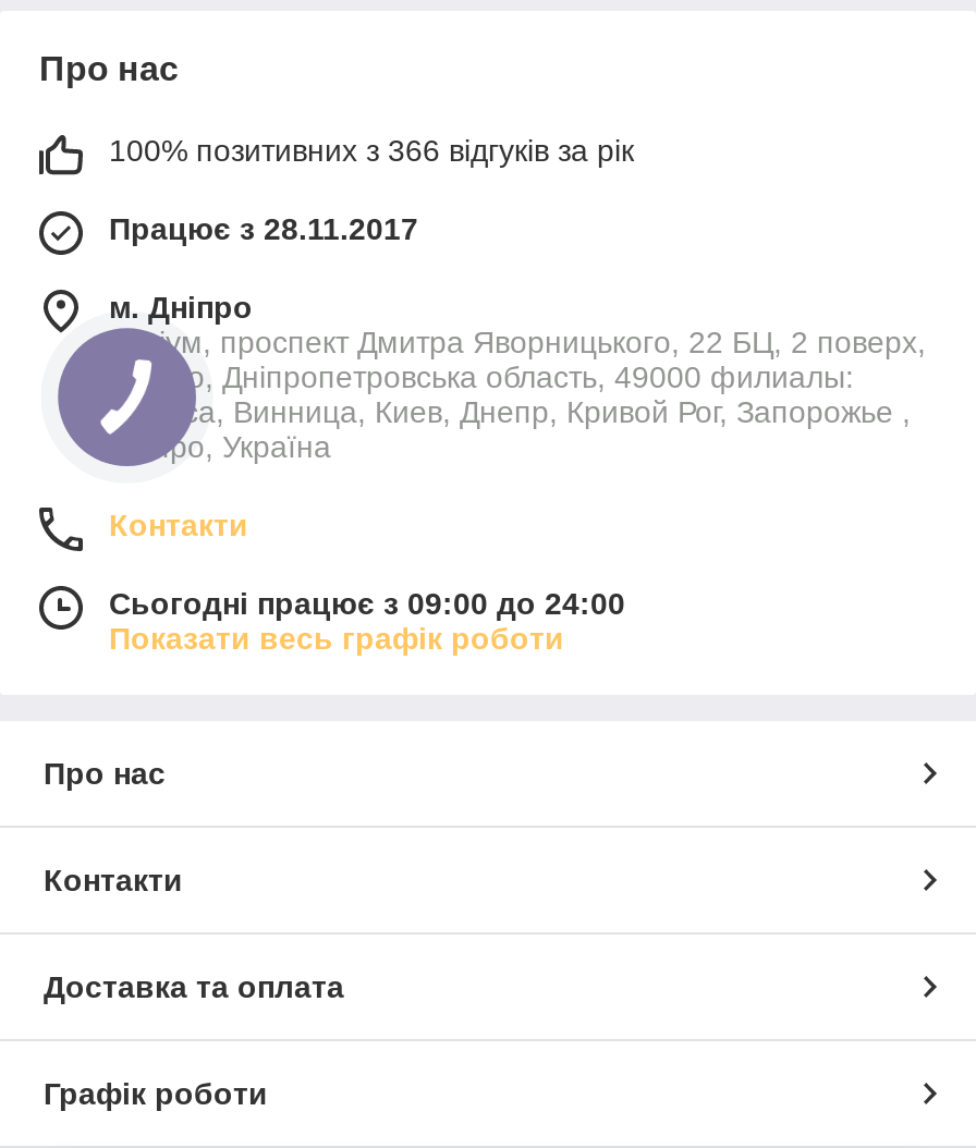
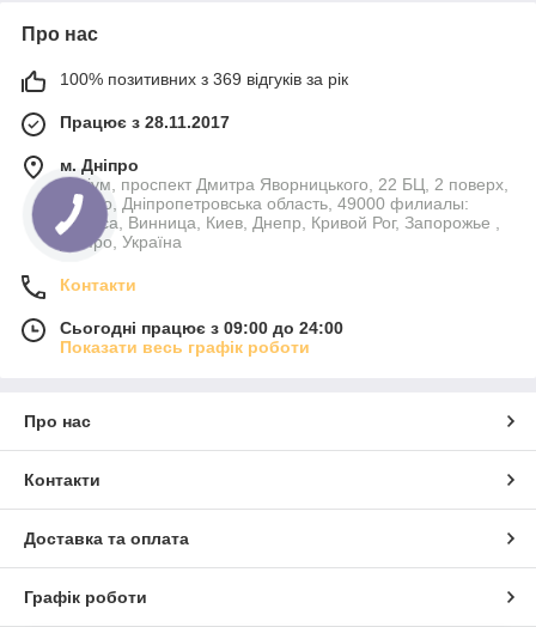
- 100% позитивних з 366 відгуків за рік
+ 100% позитивних з 369 відгуків за рік
